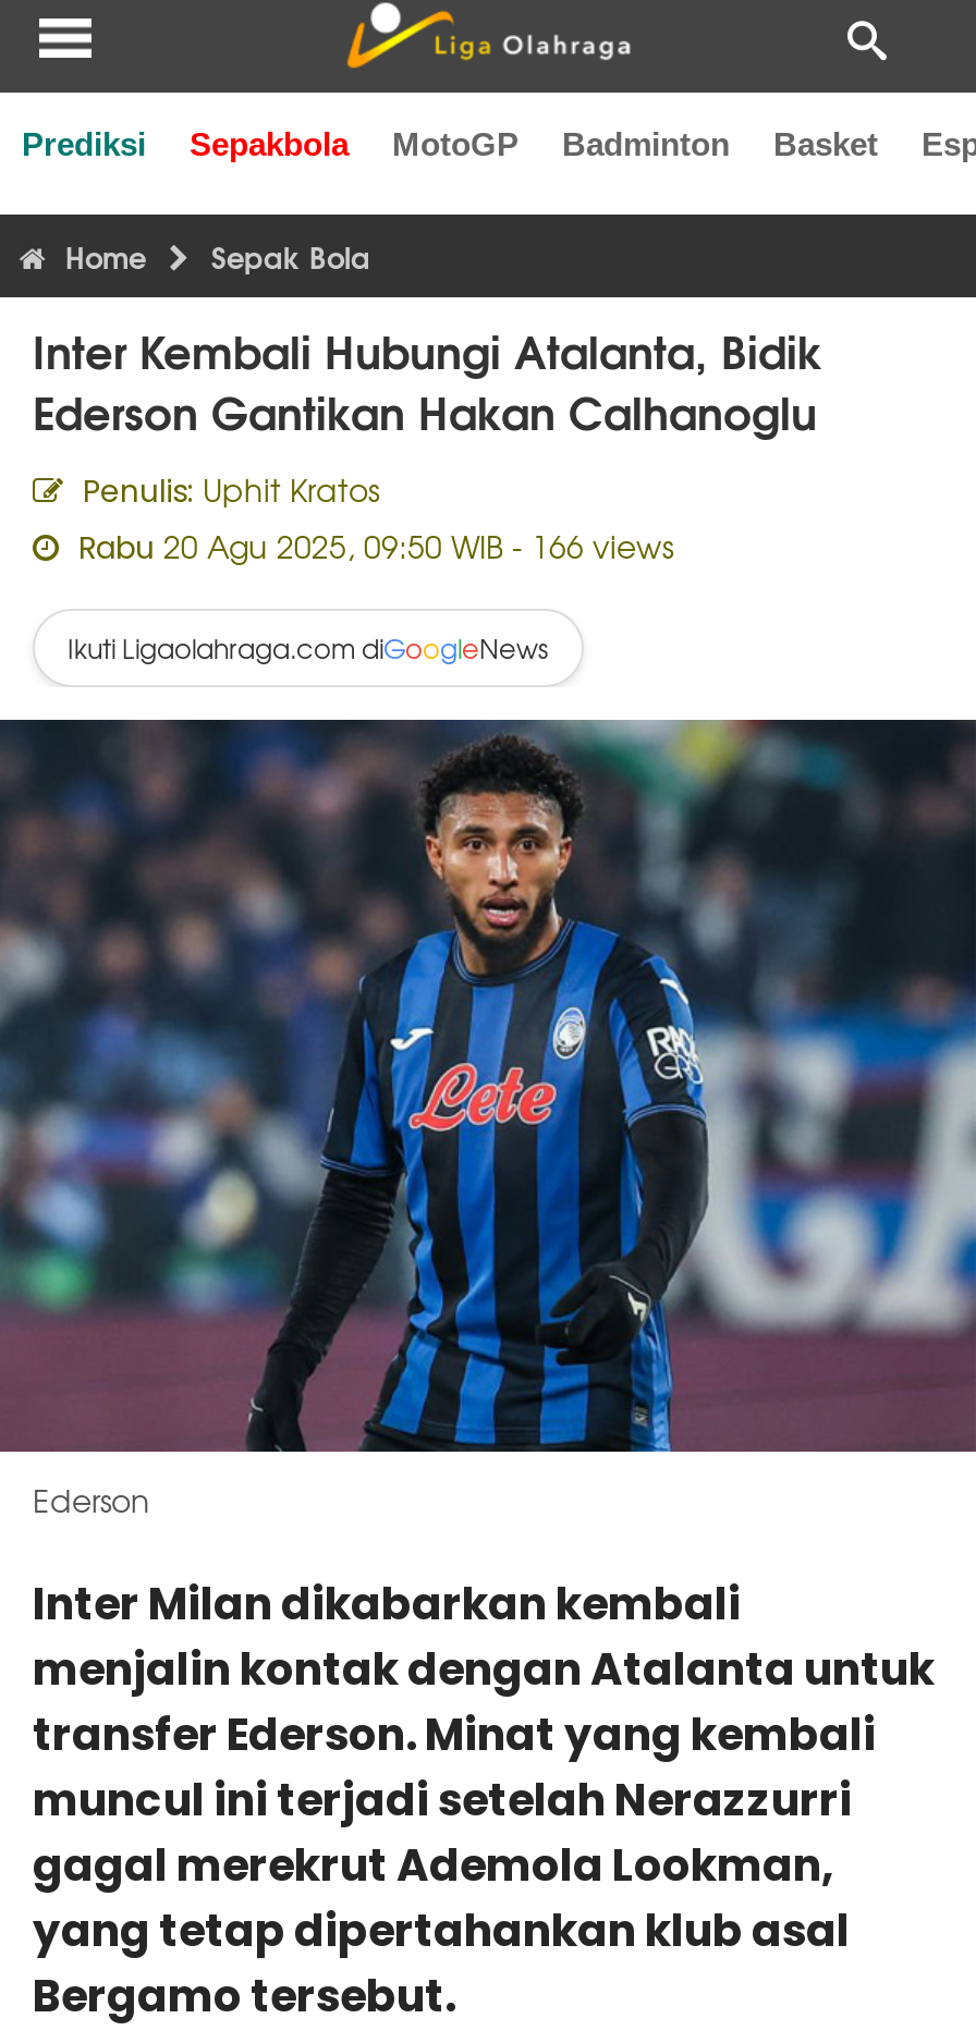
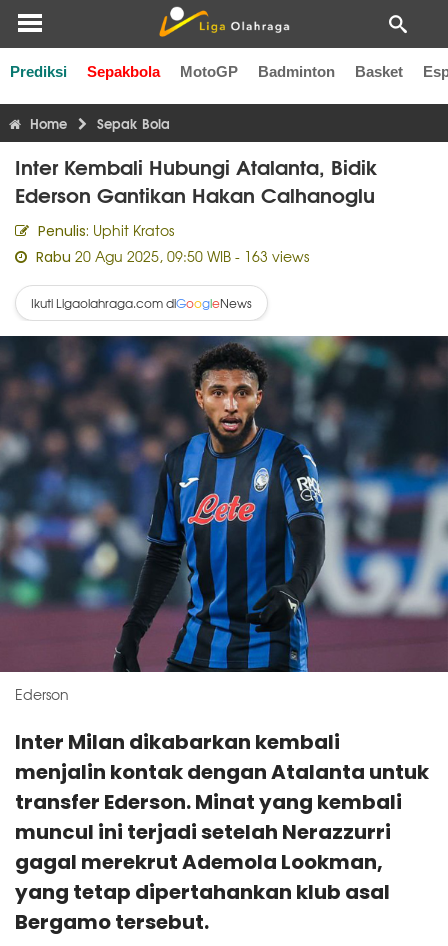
- Rabu 20 Agu 2025, 09:50 WIB - 166 views
+ Rabu 20 Agu 2025, 09:50 WIB - 163 views
